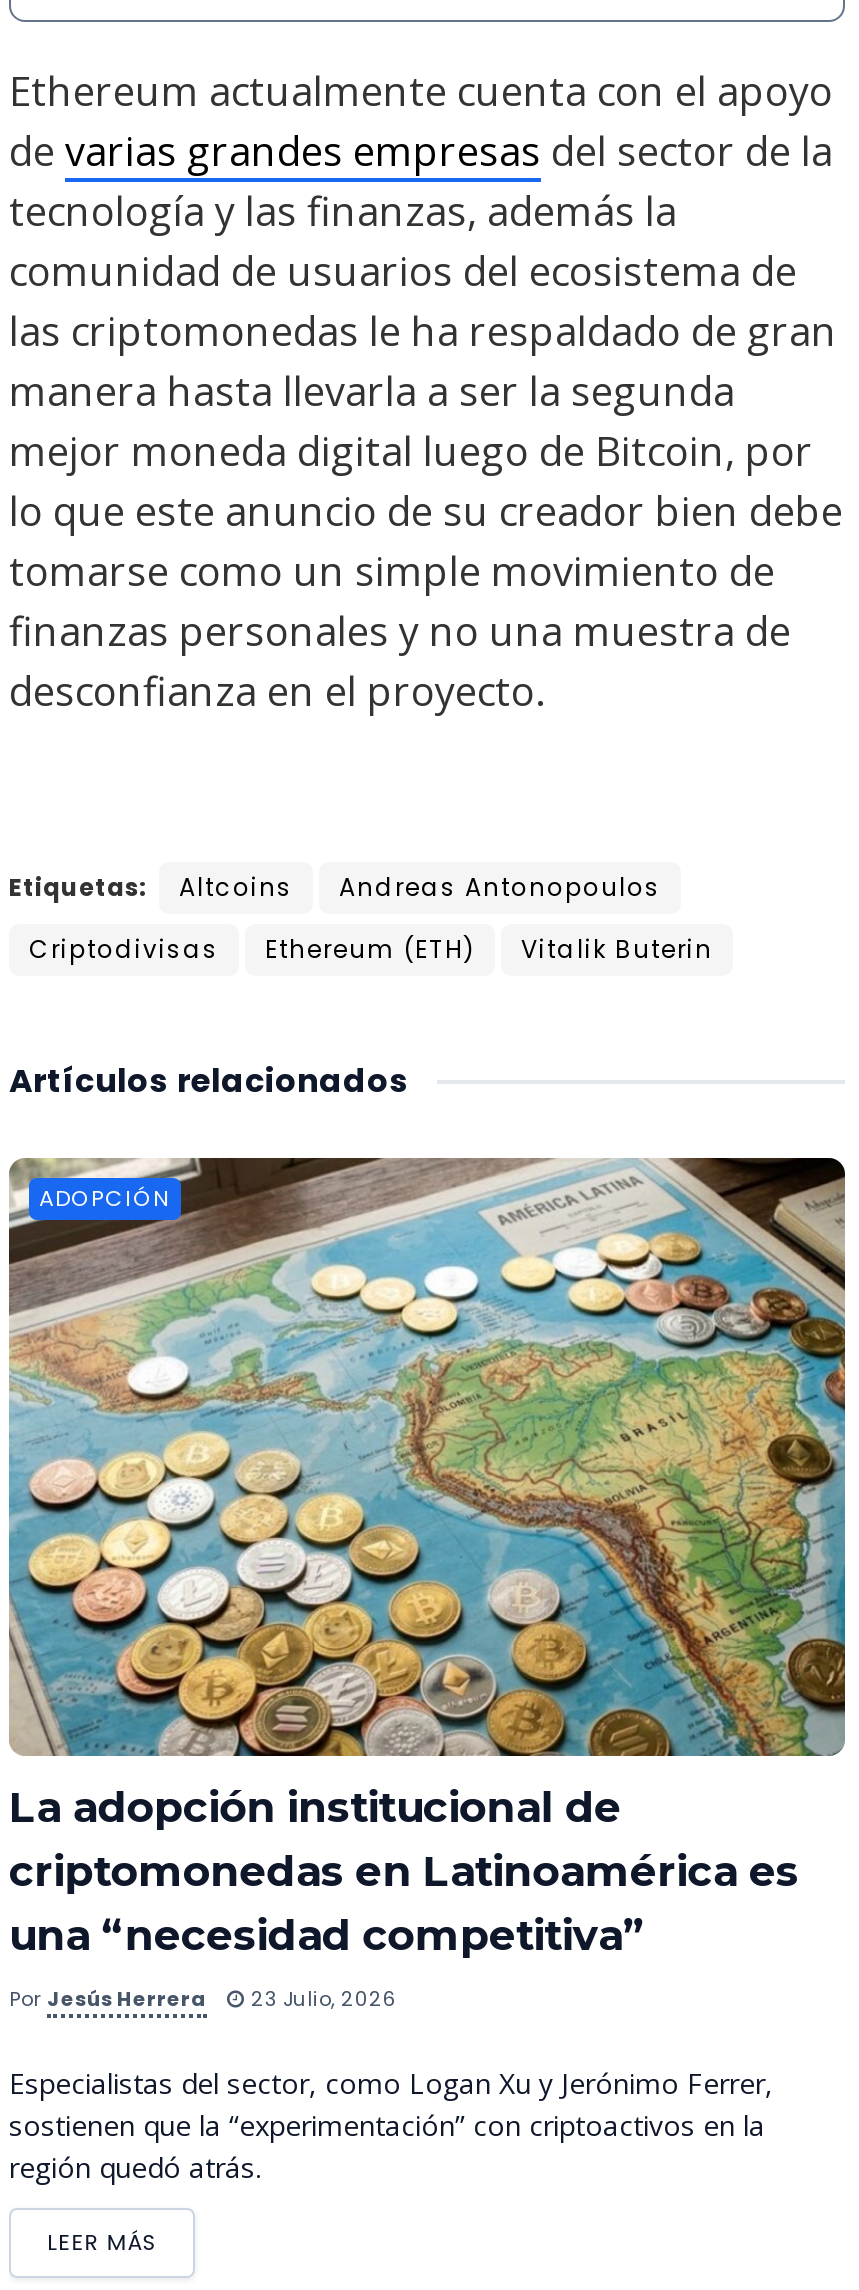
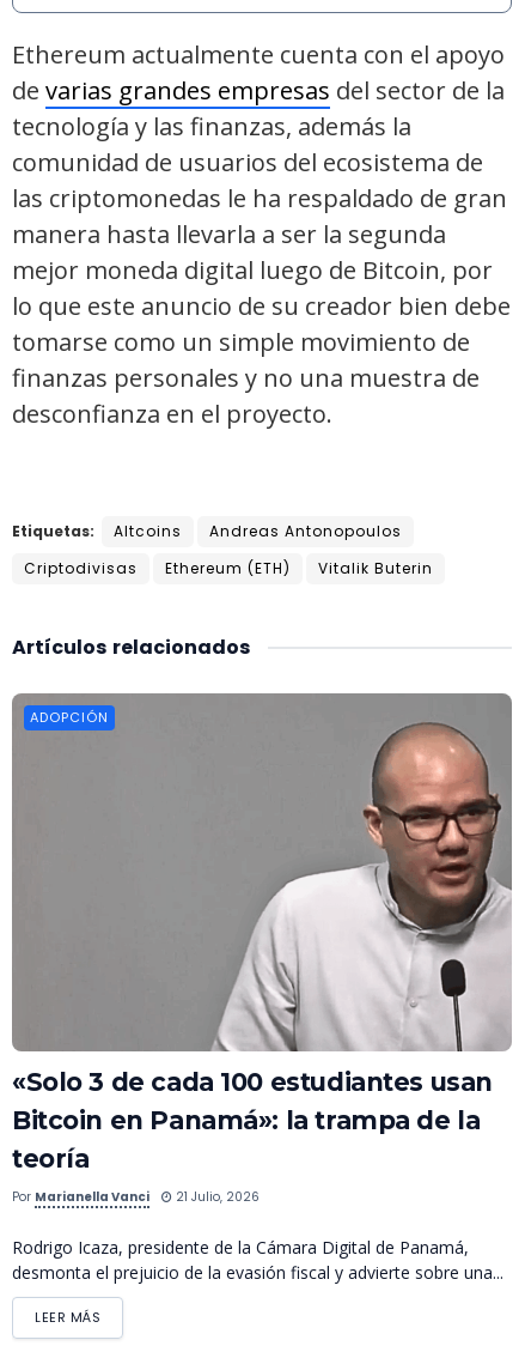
- [image]
- La adopción institucional de
- criptomonedas en Latinoamérica es
- una “necesidad competitiva”
+ [image]
+ «Solo 3 de cada 100 estudiantes usan
+ Bitcoin en Panamá»: la trampa de la
+ teoría

- Por Jesús Herrera
- 23 Julio, 2026
+ Por Marianella Vanci
+ 21 Julio, 2026

- Especialistas del sector, como Logan Xu y Jerónimo Ferrer,
- sostienen que la “experimentación” con criptoactivos en la
- región quedó atrás.
+ Rodrigo Icaza, presidente de la Cámara Digital de Panamá,
+ desmonta el prejuicio de la evasión fiscal y advierte sobre una...
